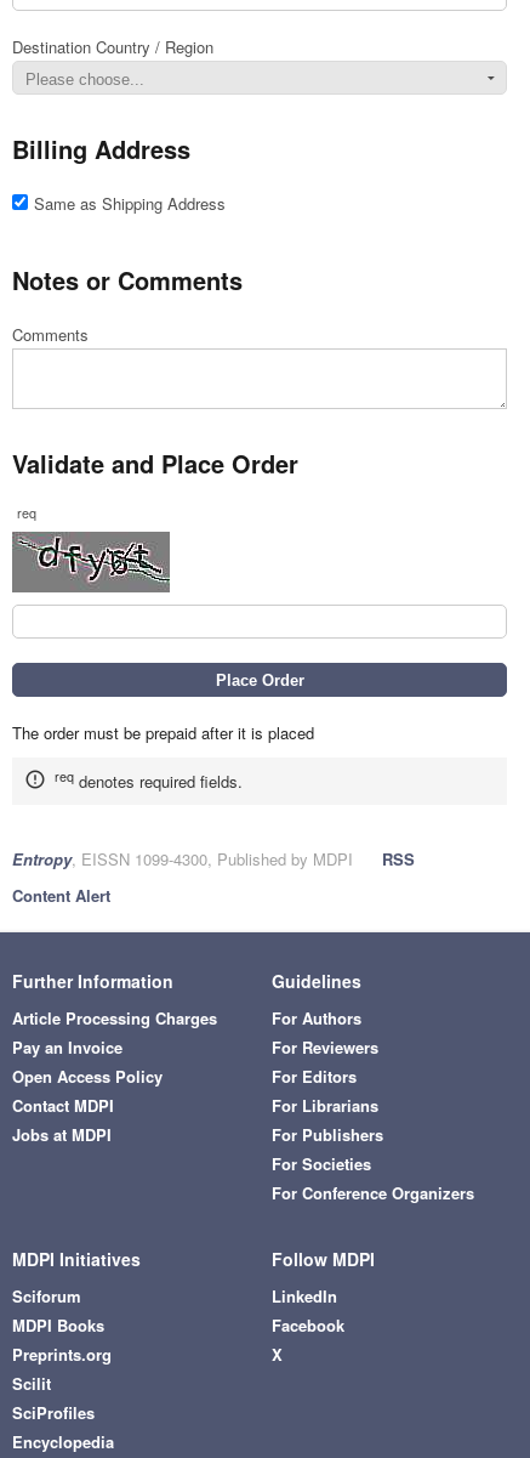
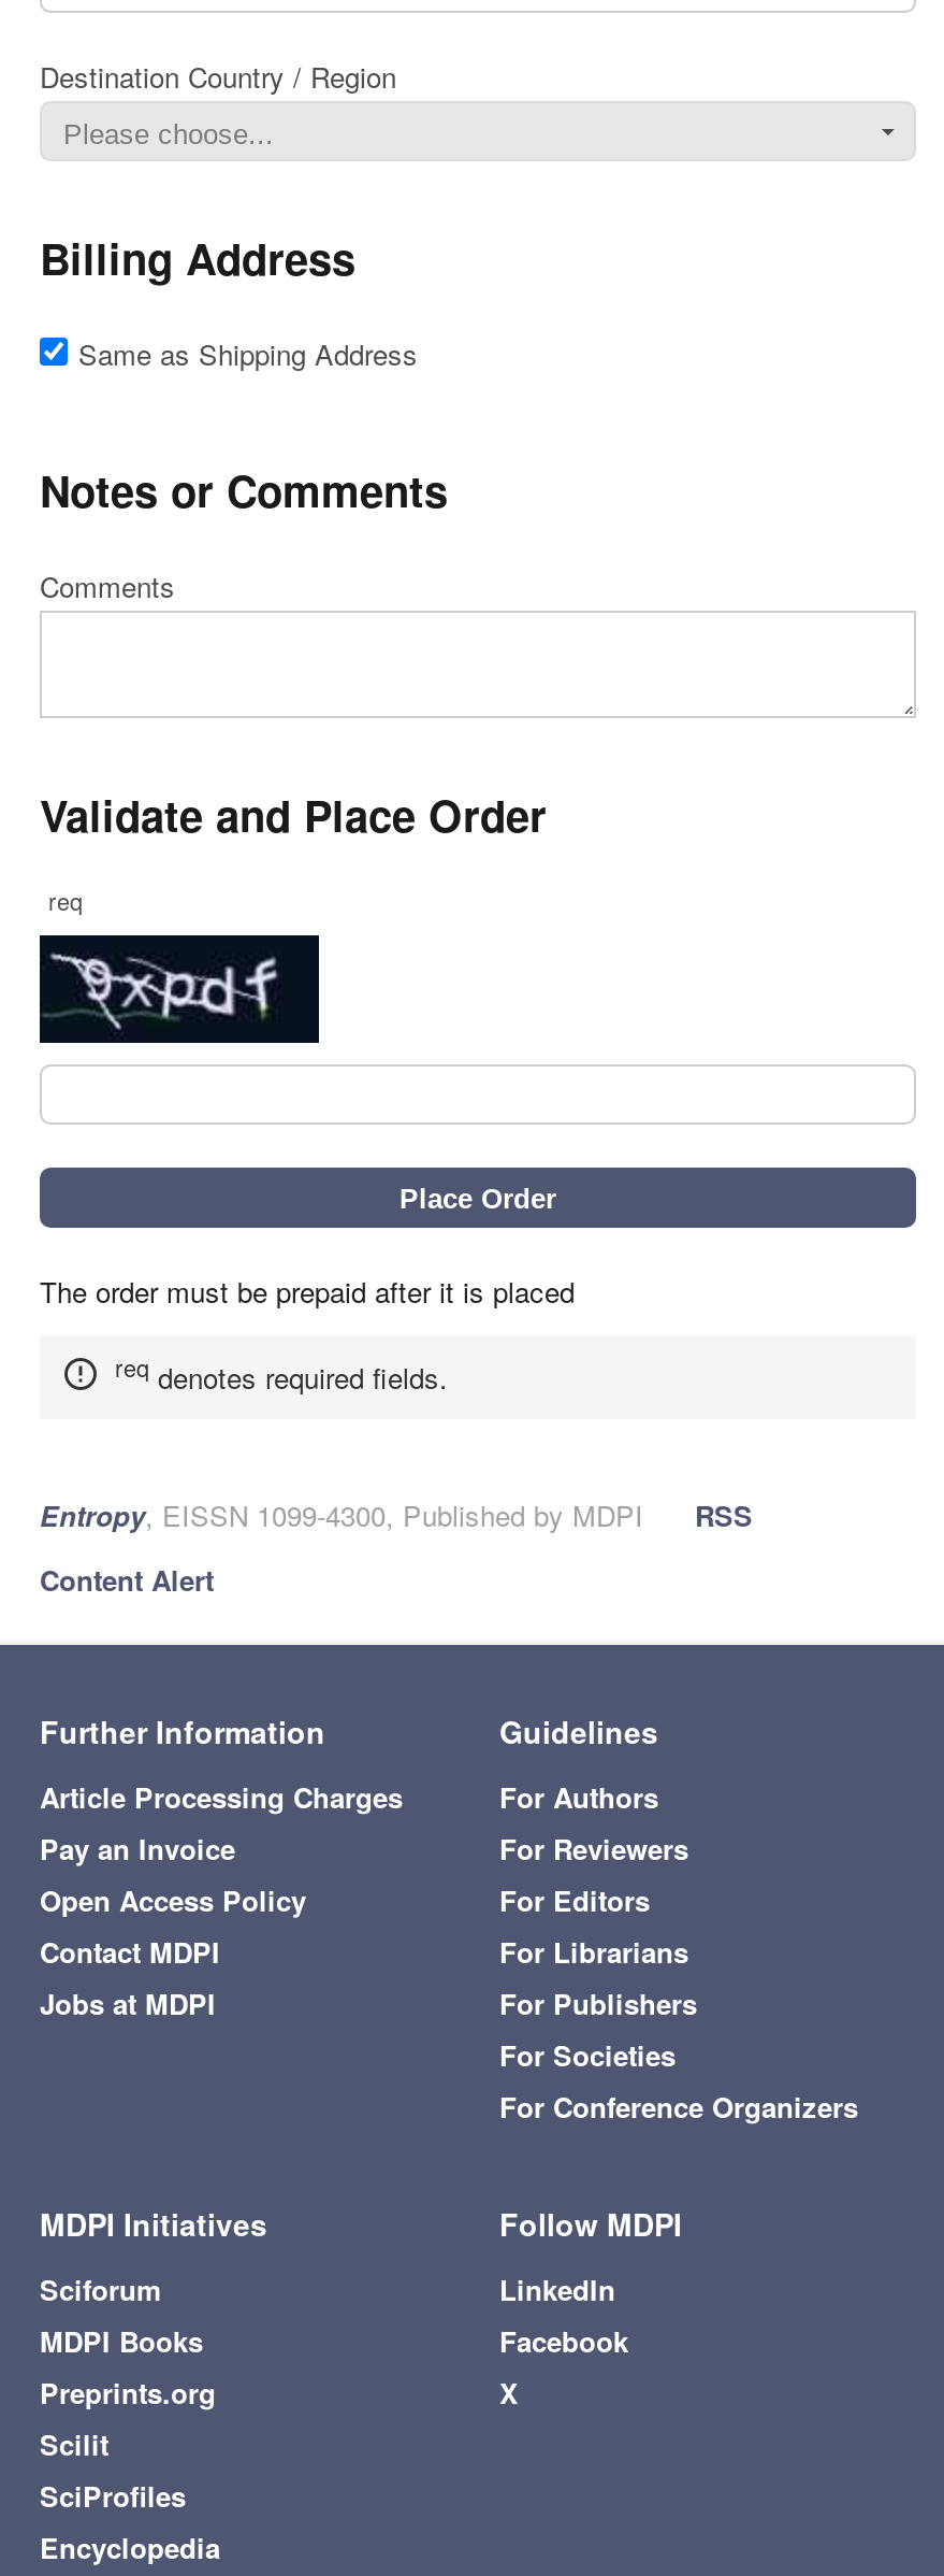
- [image]
+ [image]
